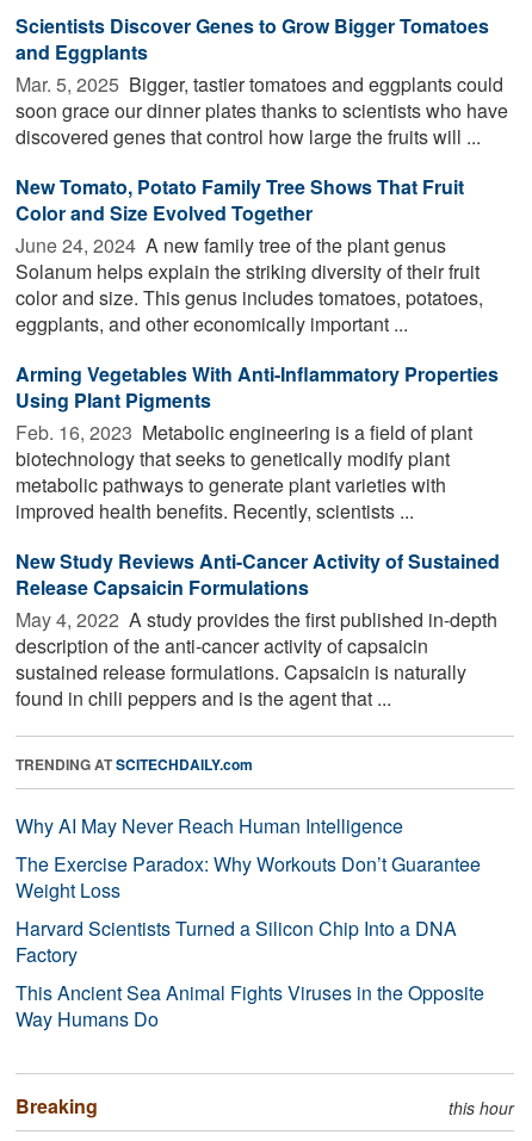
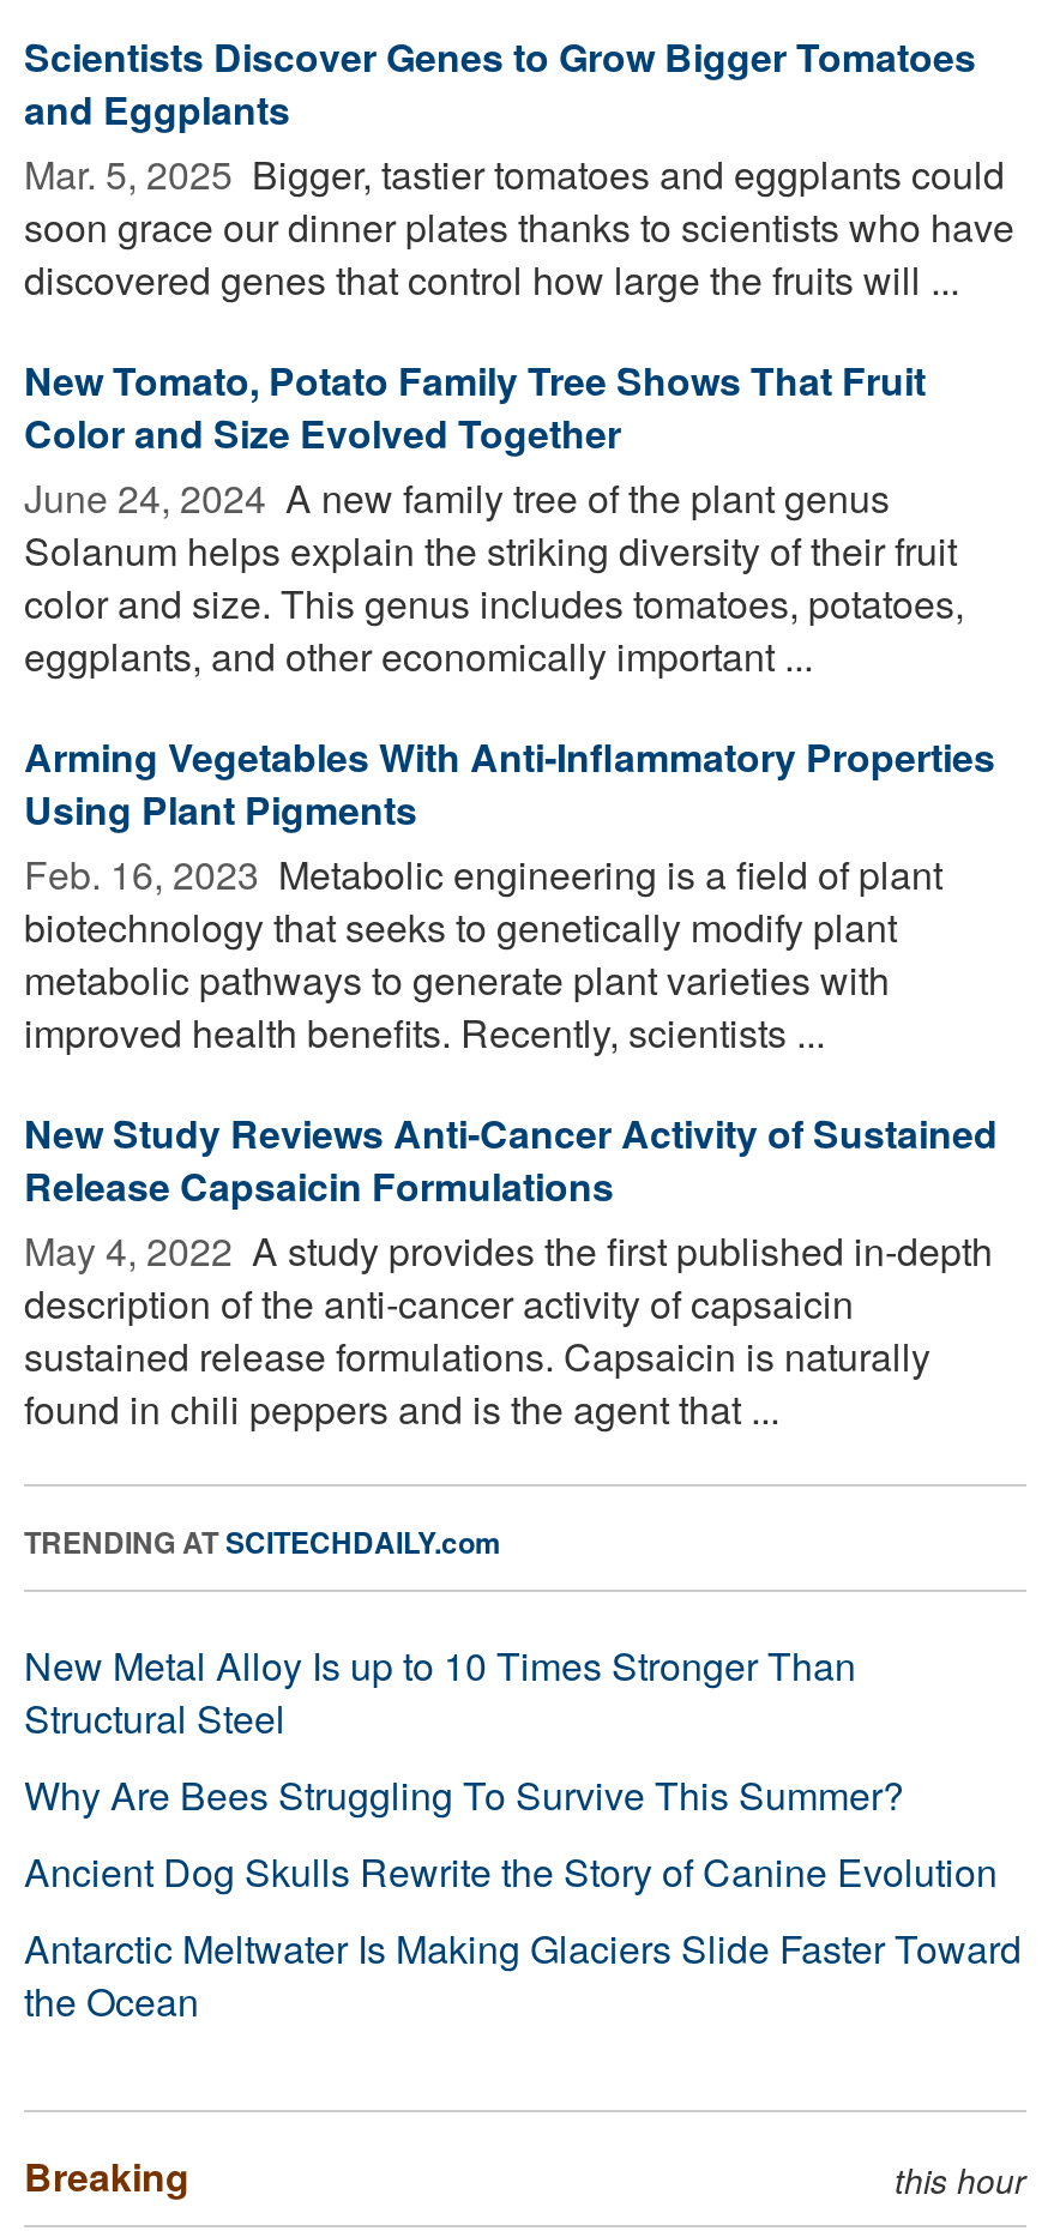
- Why AI May Never Reach Human Intelligence
- The Exercise Paradox: Why Workouts Don’t Guarantee
- Weight Loss
- Harvard Scientists Turned a Silicon Chip Into a DNA
- Factory
- This Ancient Sea Animal Fights Viruses in the Opposite
- Way Humans Do
+ New Metal Alloy Is up to 10 Times Stronger Than
+ Structural Steel
+ Why Are Bees Struggling To Survive This Summer?
+ Ancient Dog Skulls Rewrite the Story of Canine Evolution
+ Antarctic Meltwater Is Making Glaciers Slide Faster Toward
+ the Ocean
